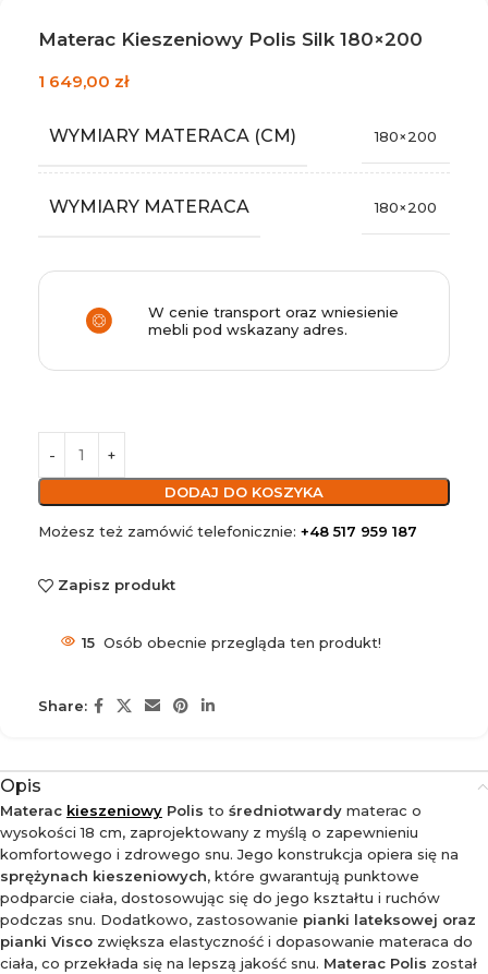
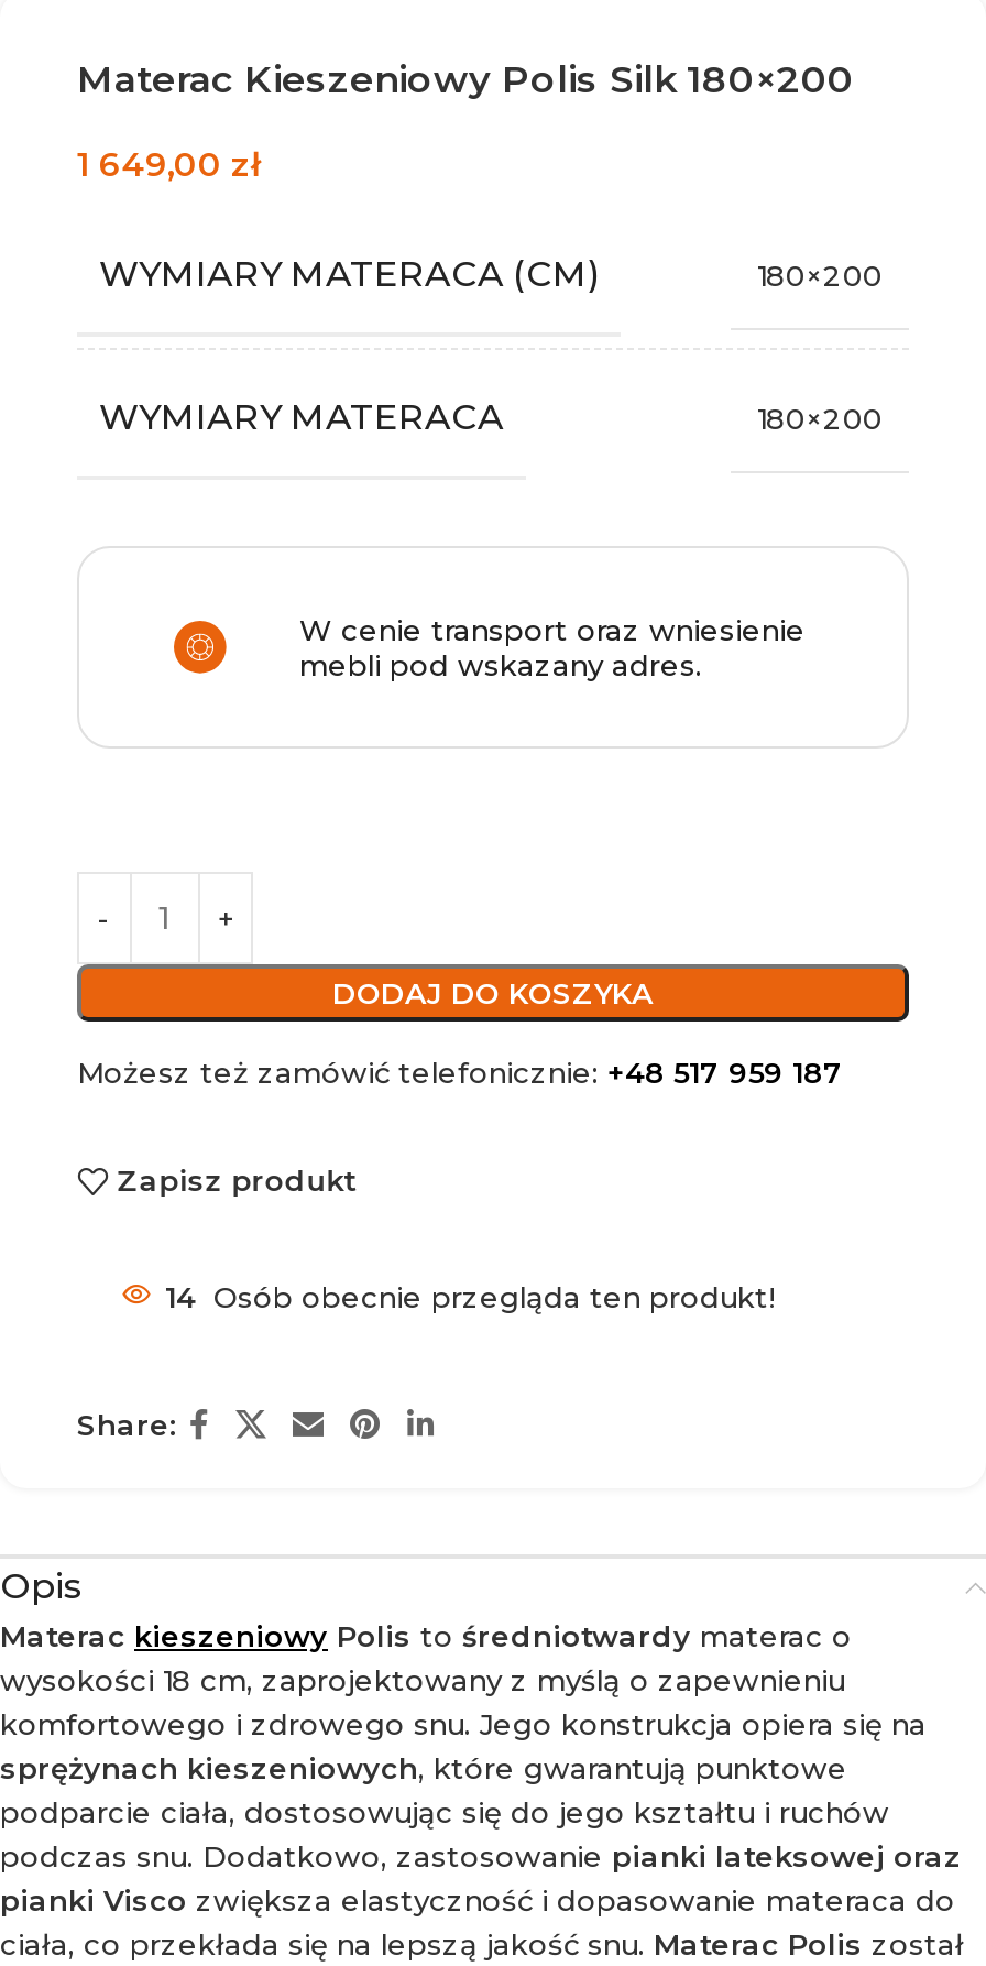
- 15 Osób obecnie przegląda ten produkt!
+ 14 Osób obecnie przegląda ten produkt!
